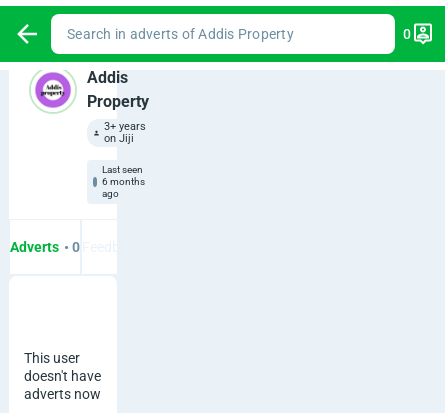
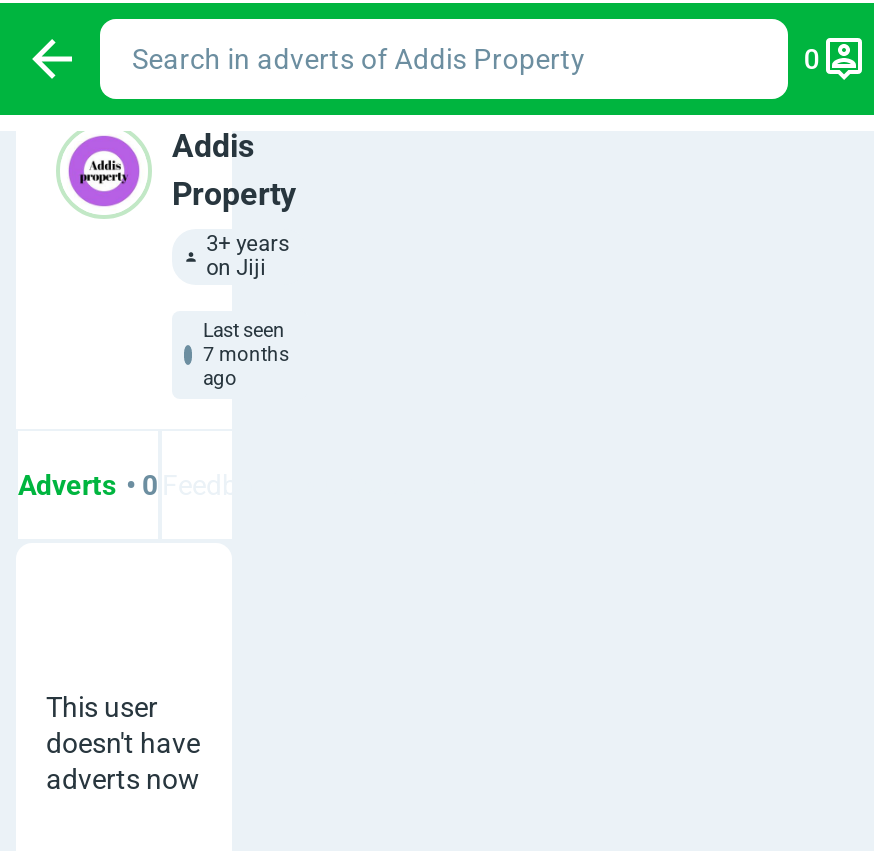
- 6 months
+ 7 months
